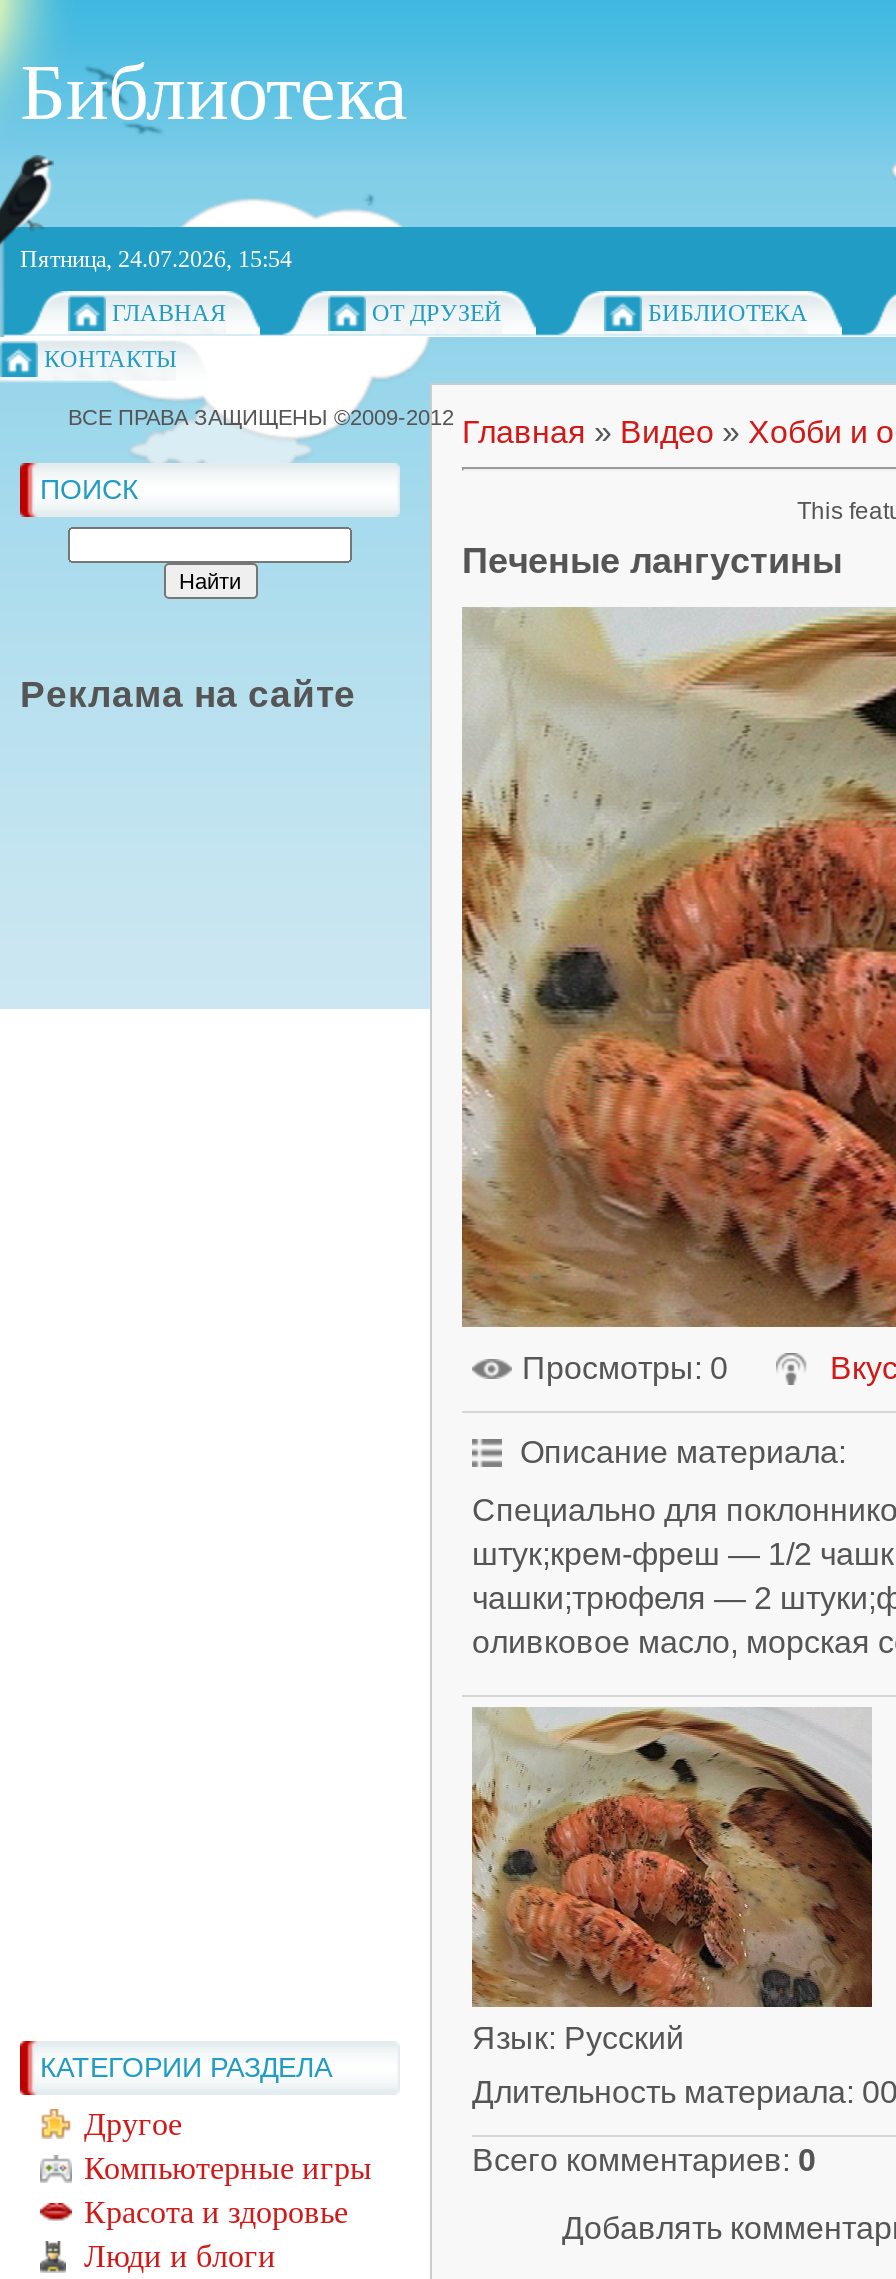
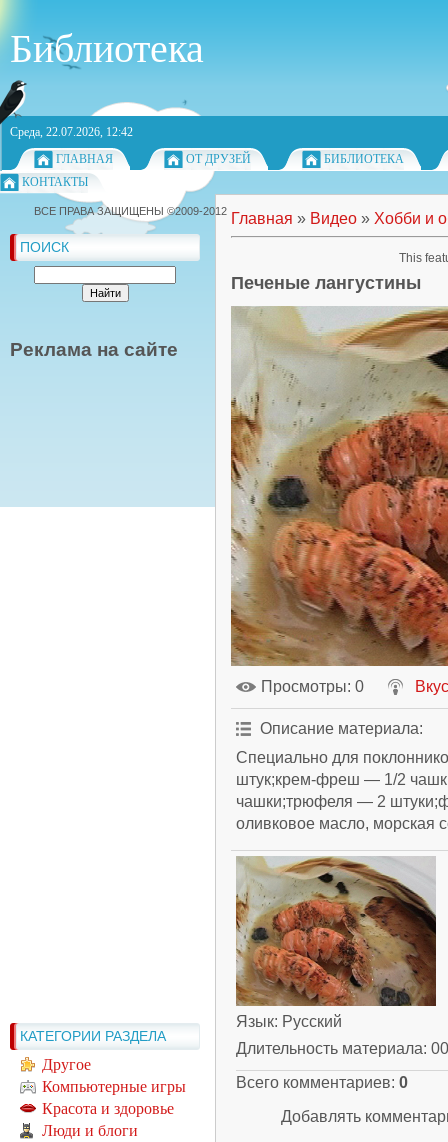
- Пятница, 24.07.2026, 15:54
+ Среда, 22.07.2026, 12:42
